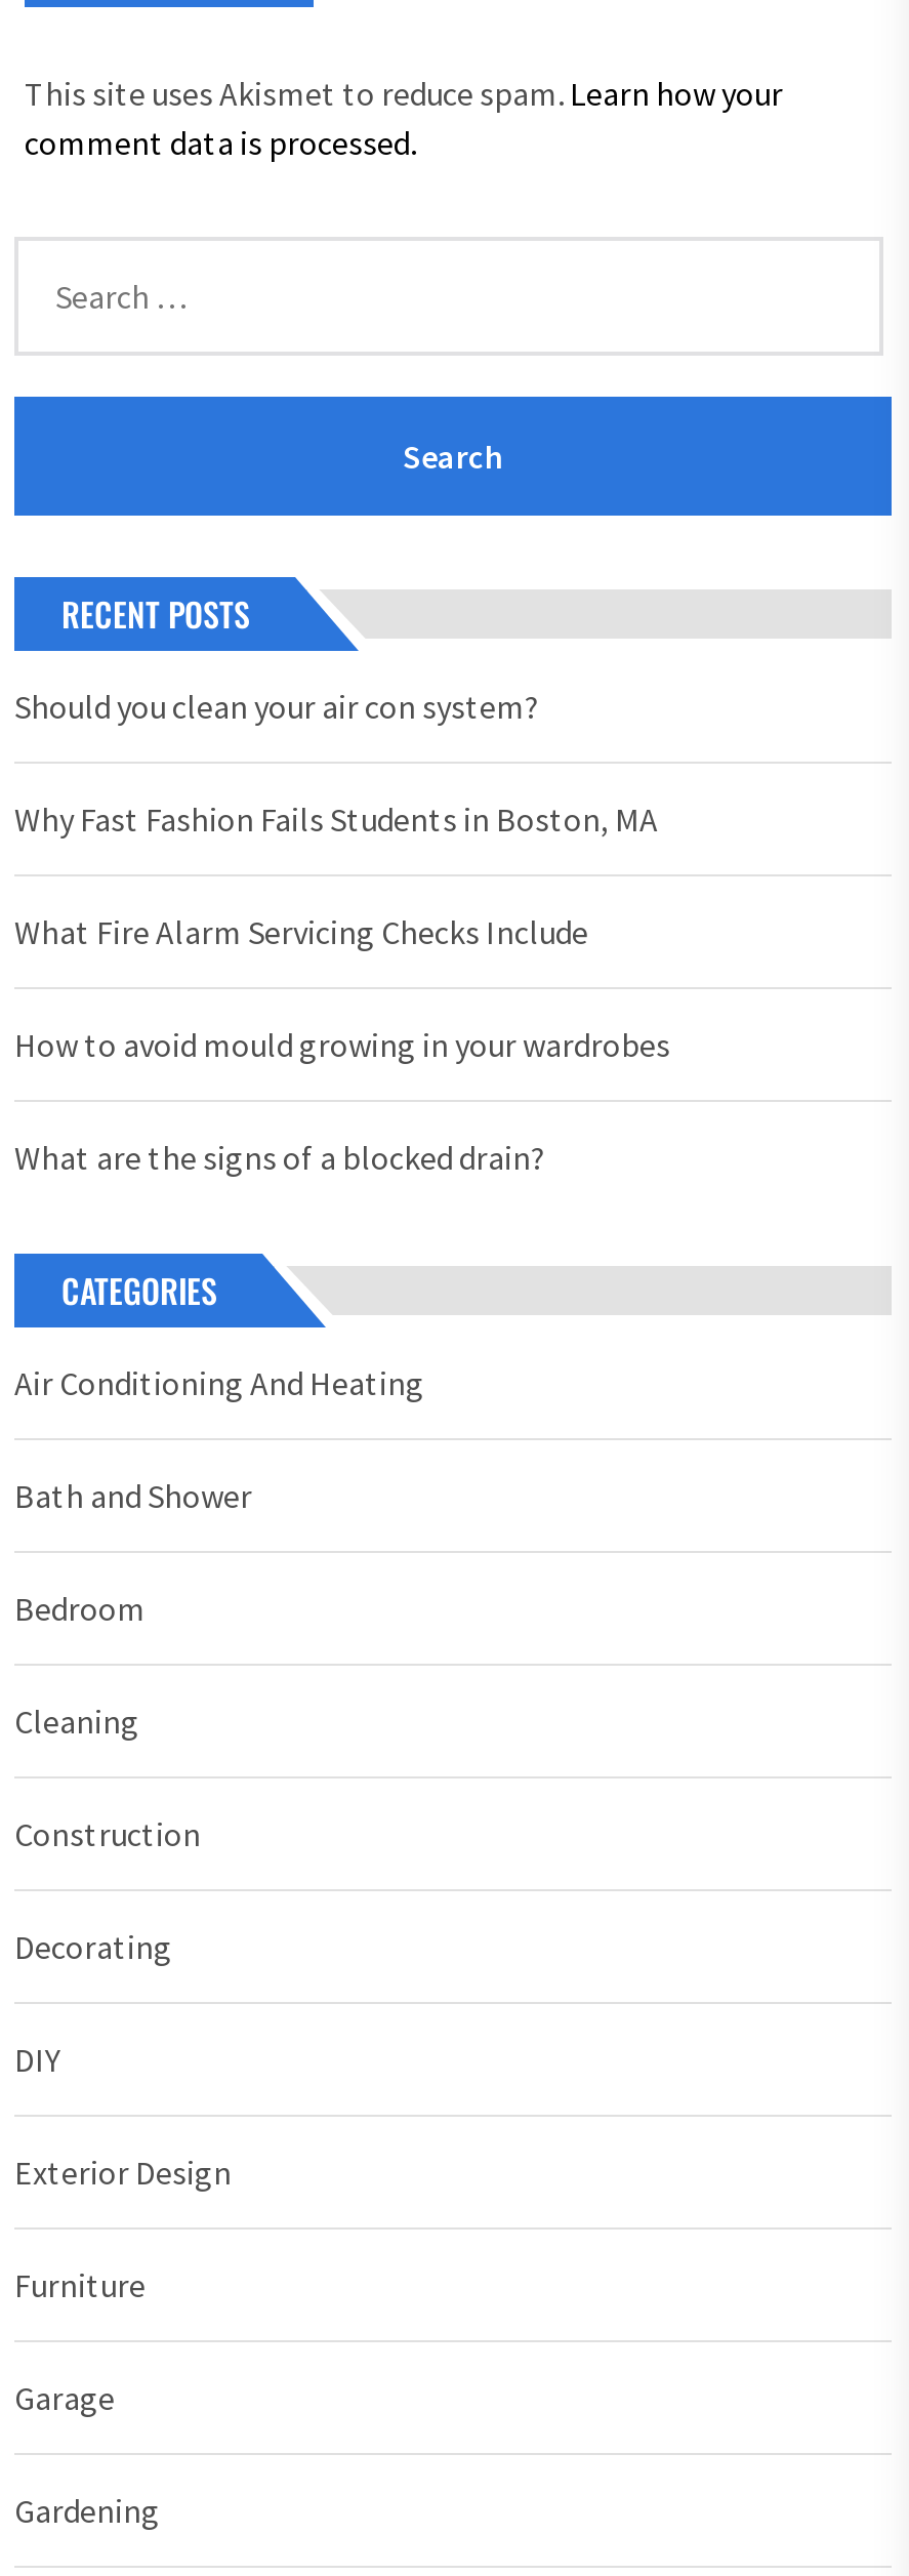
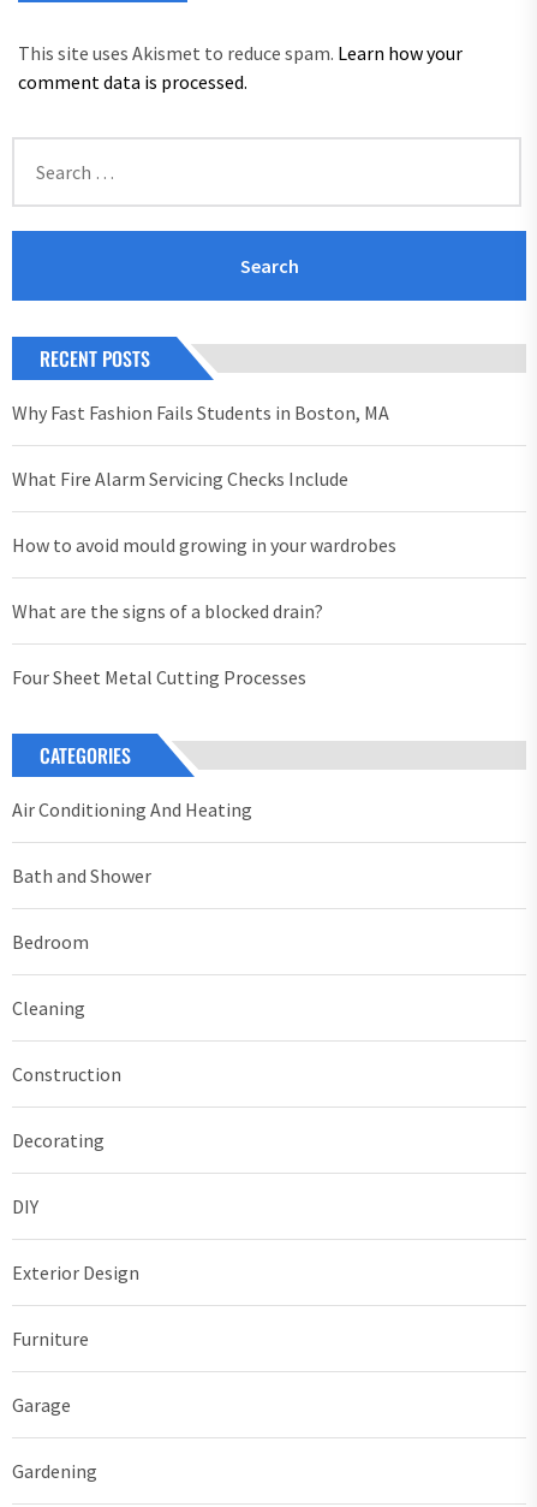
- Should you clean your air con system?

moved up: Why Fast Fashion Fails Students in Boston, MA | What Fire Alarm Servicing Checks Include | How to avoid mould growing in your wardrobes | What are the signs of a blocked drain?

+ Four Sheet Metal Cutting Processes
